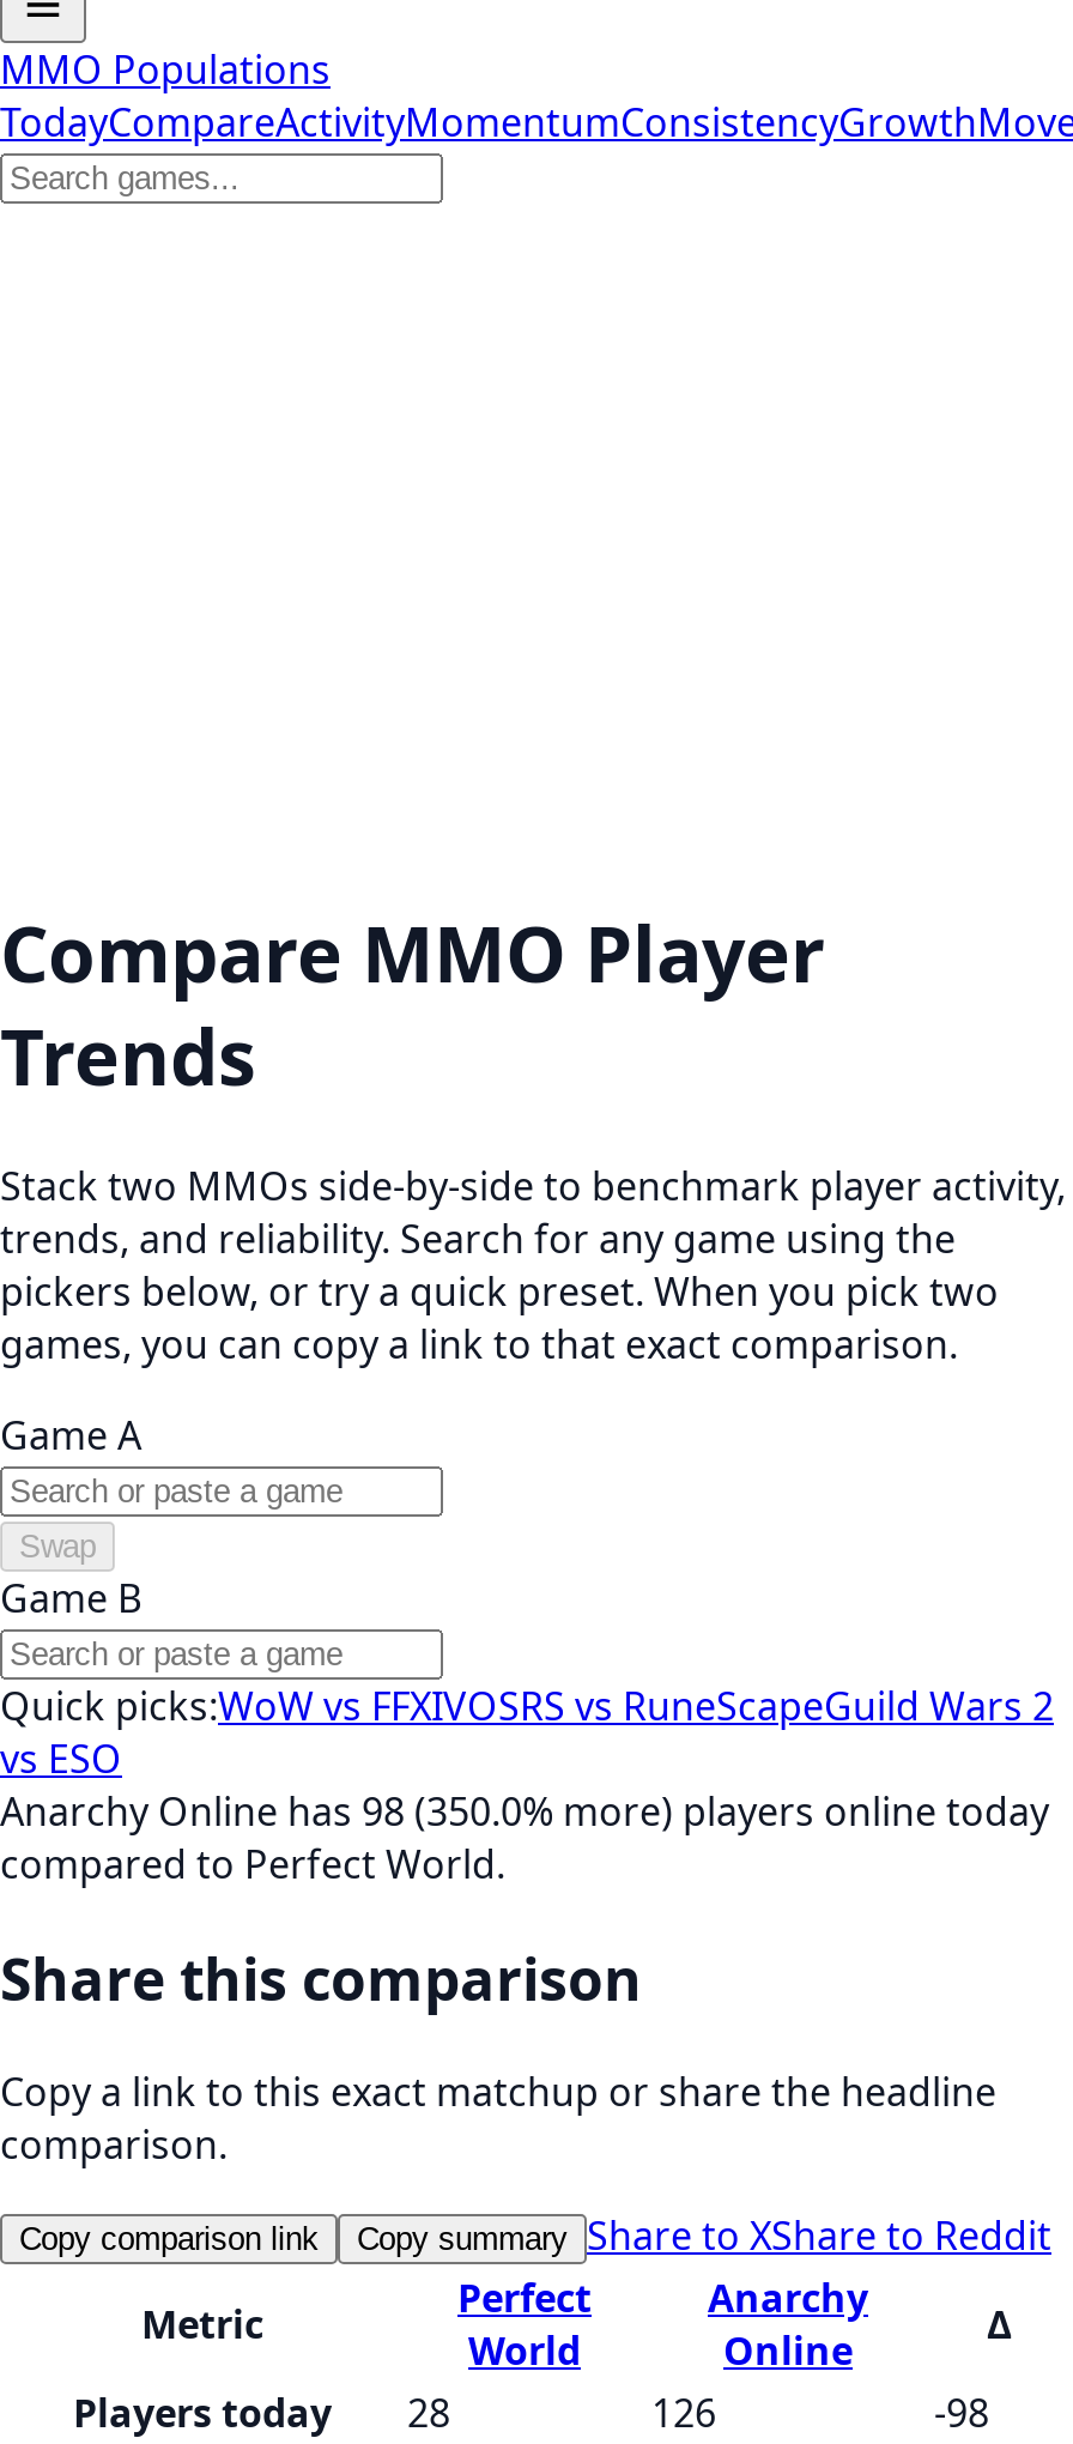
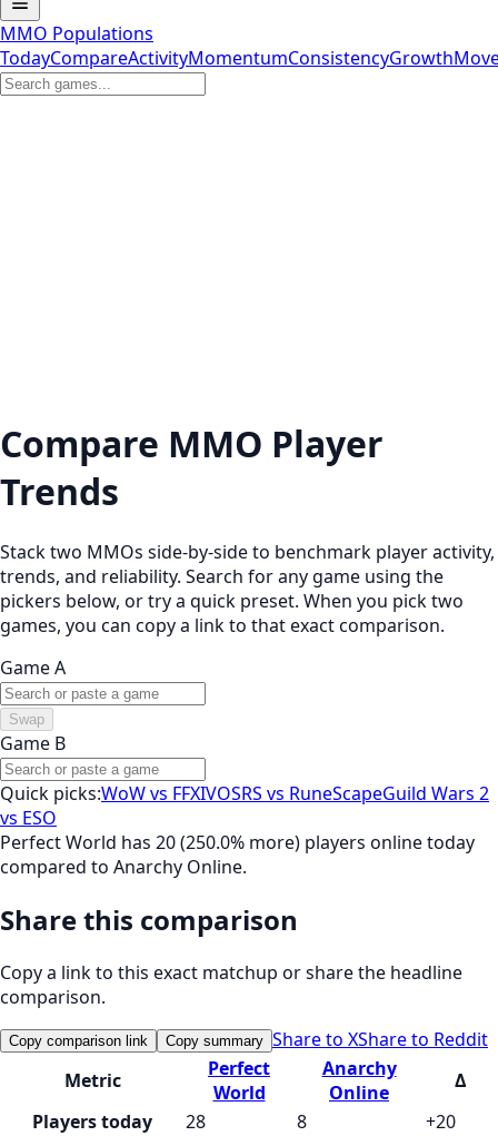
- Anarchy Online has 98 (350.0% more) players online today
+ Perfect World has 20 (250.0% more) players online today

- compared to Perfect World.
+ compared to Anarchy Online.

- 126
+ 8

- -98
+ +20
